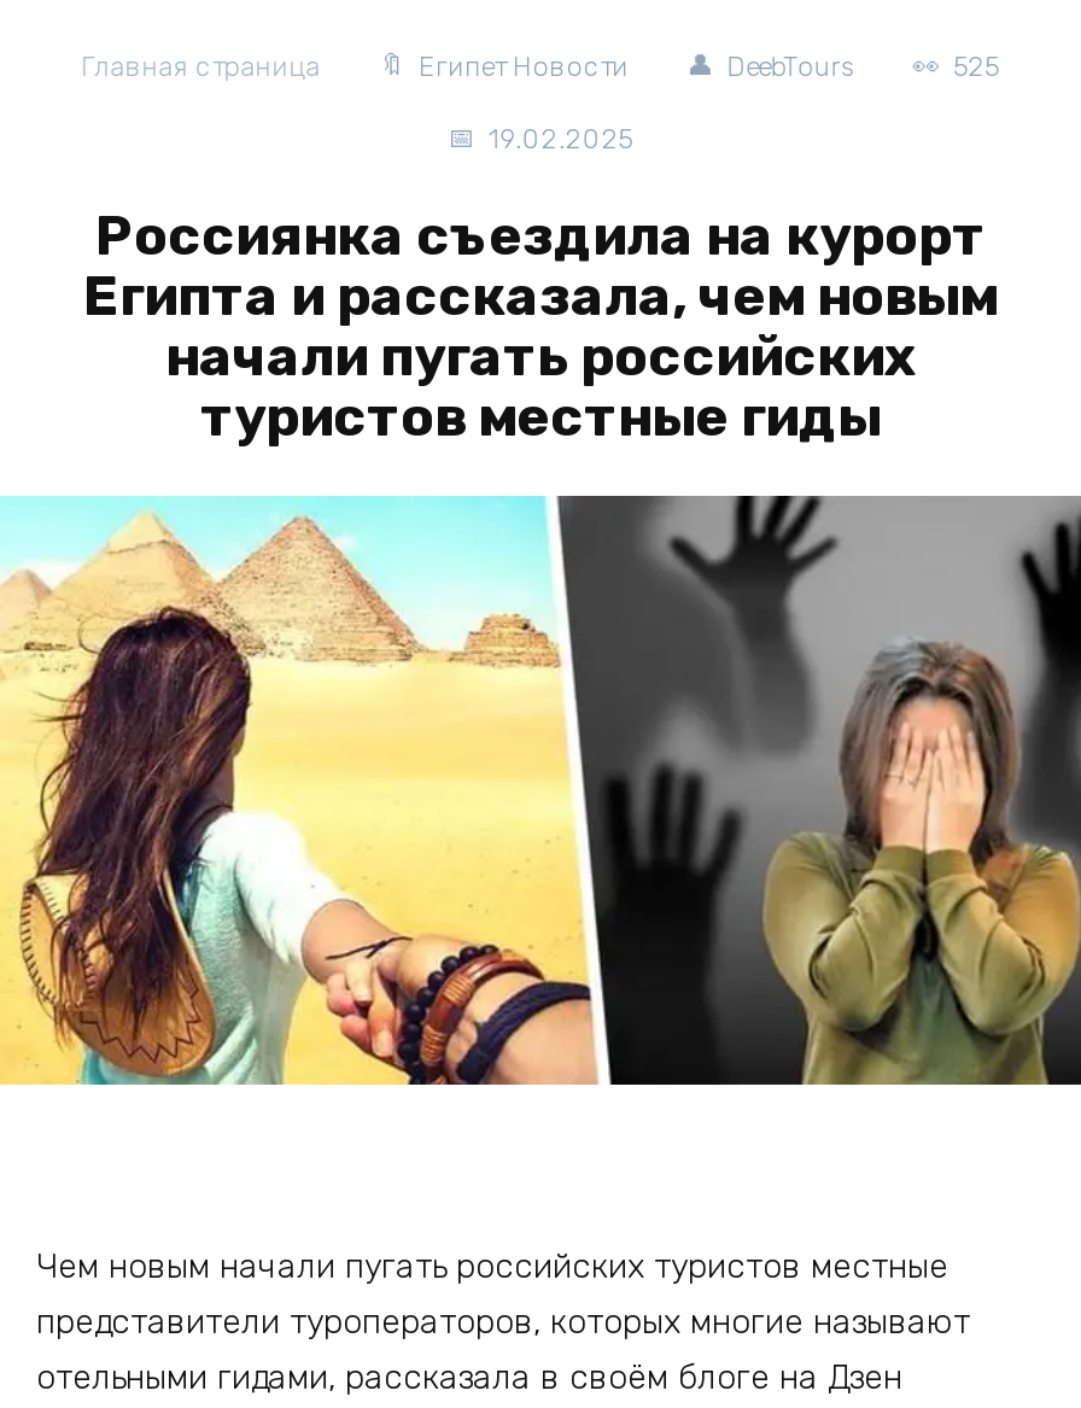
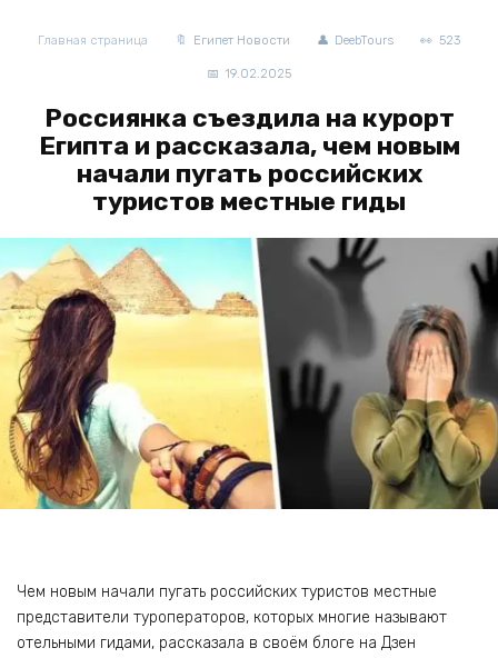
- 525
+ 523
